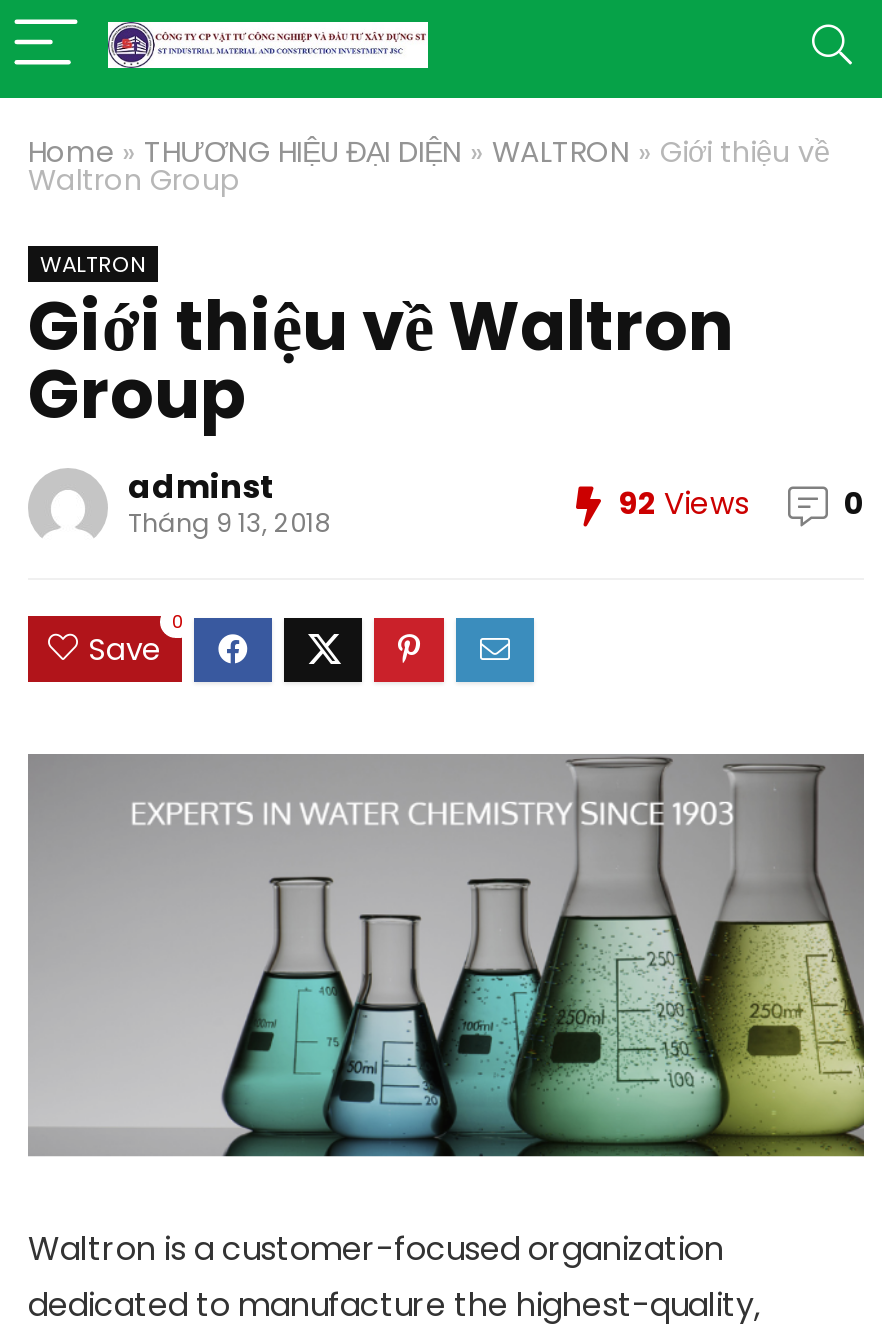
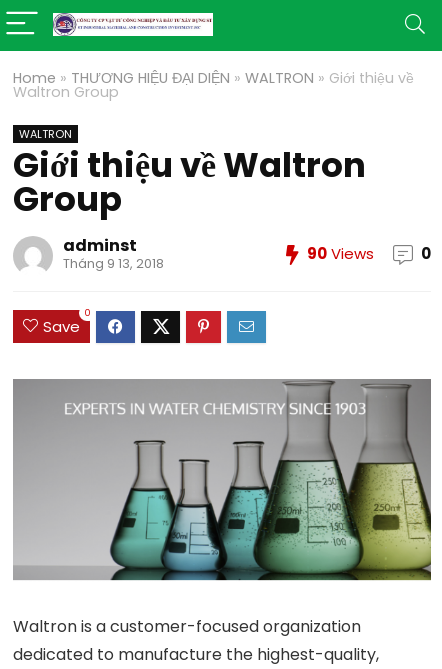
- 92 Views
+ 90 Views
